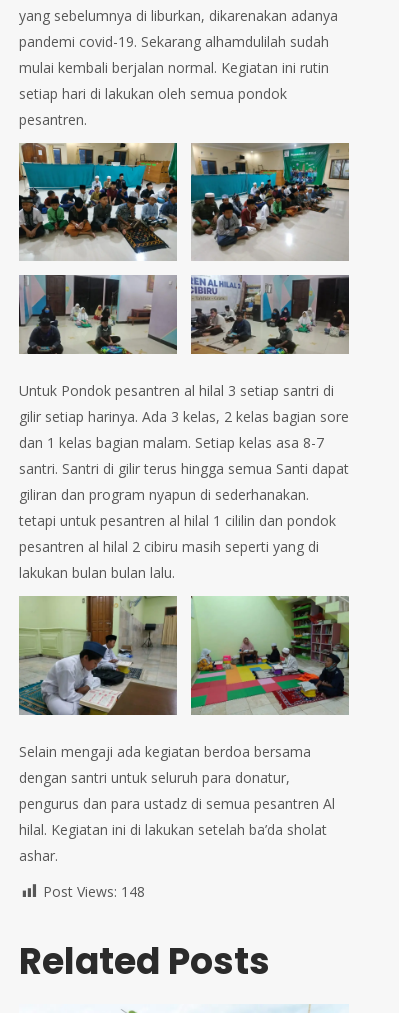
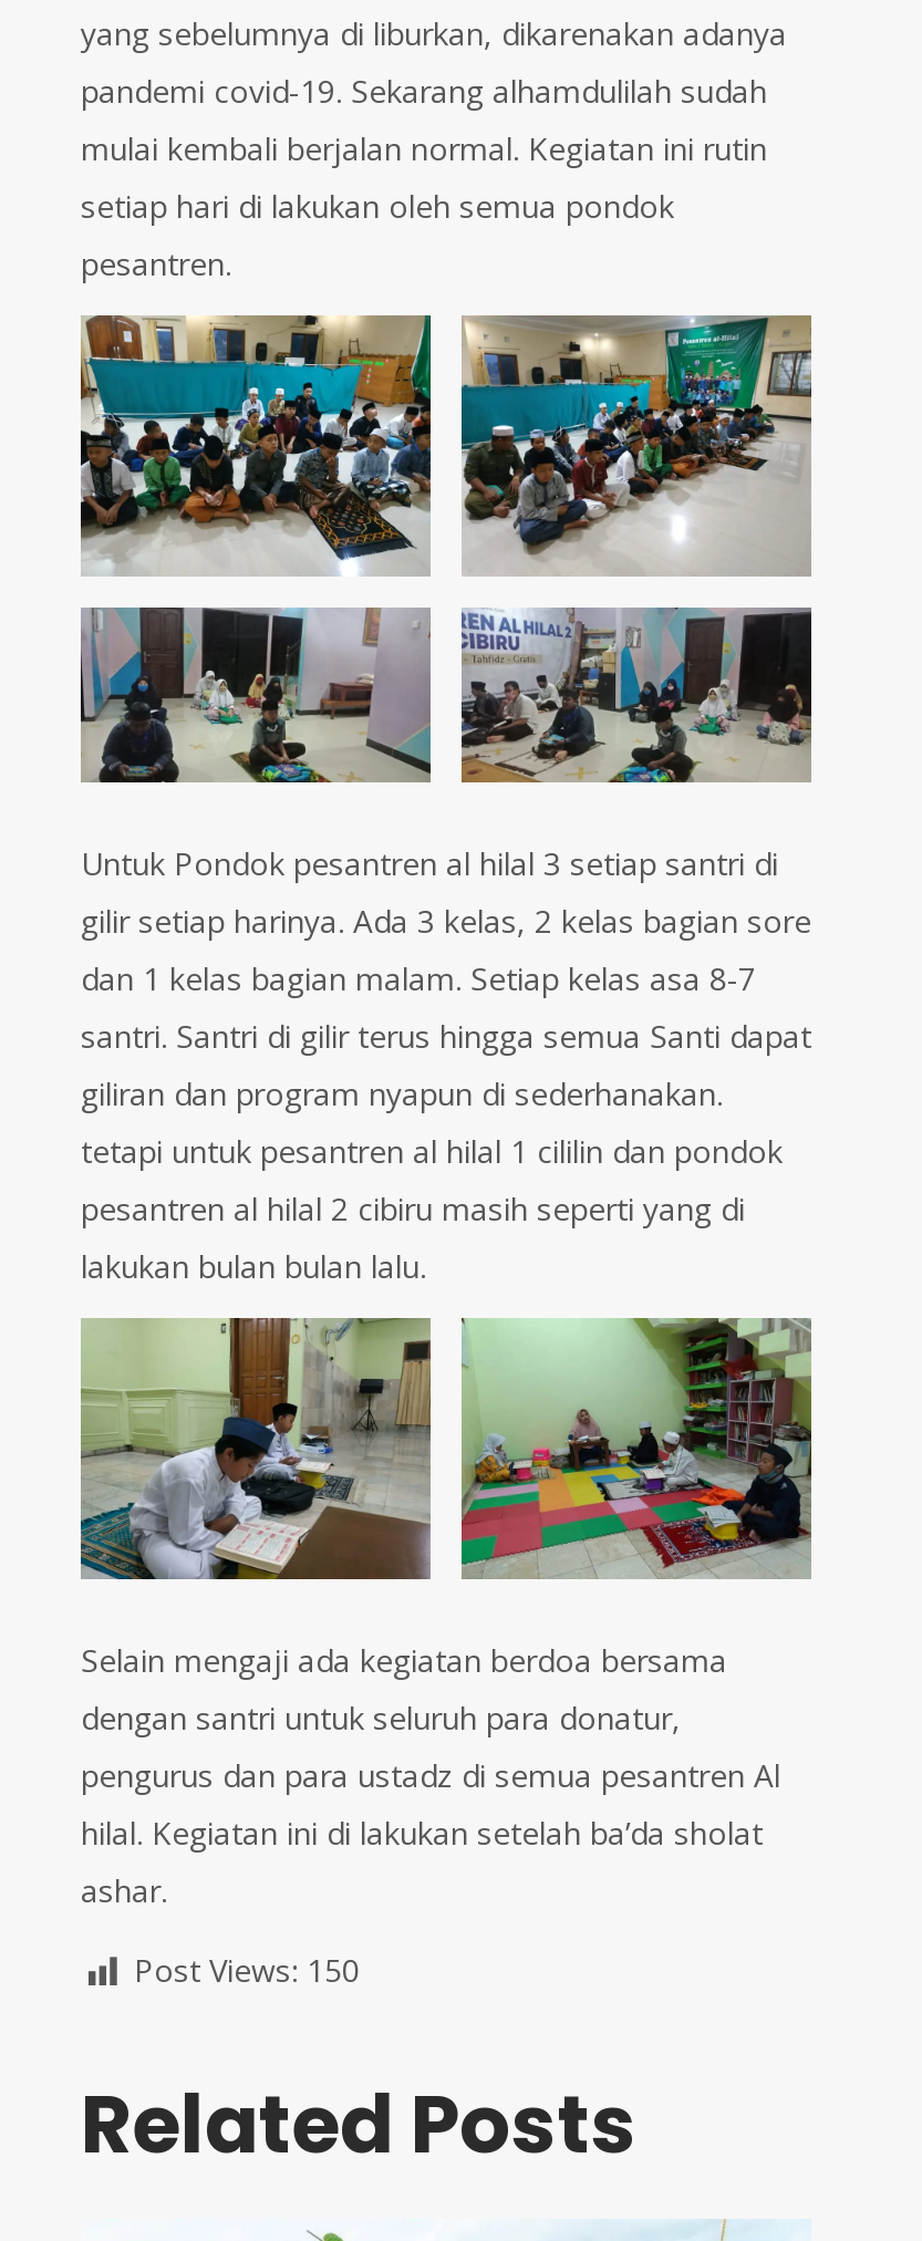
- Post Views: 148
+ Post Views: 150
